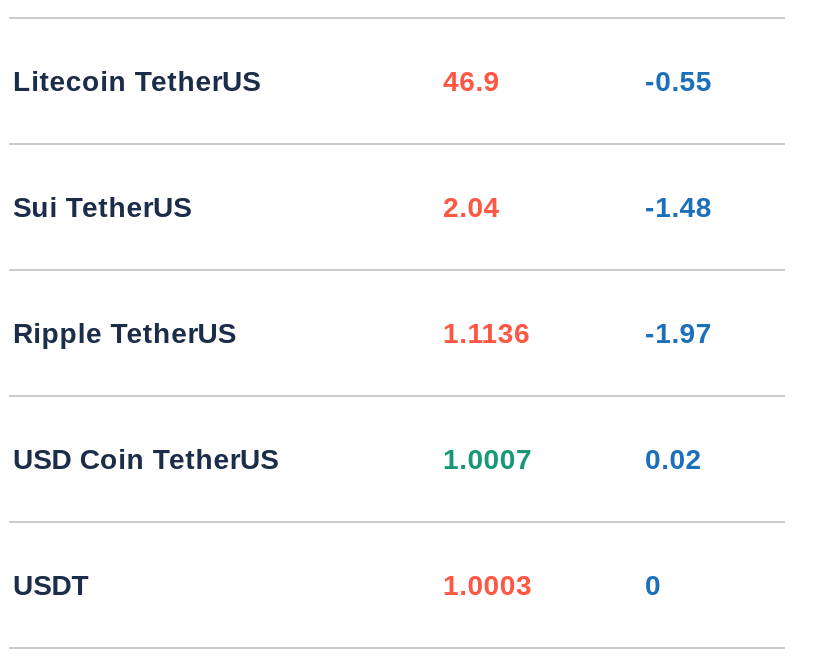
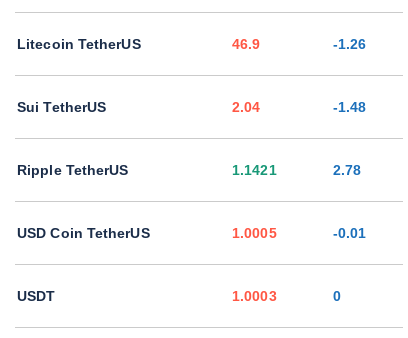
- -0.55
+ -1.26

- 1.1136
+ 1.1421

- -1.97
+ 2.78

- 1.0007
+ 1.0005

- 0.02
+ -0.01
